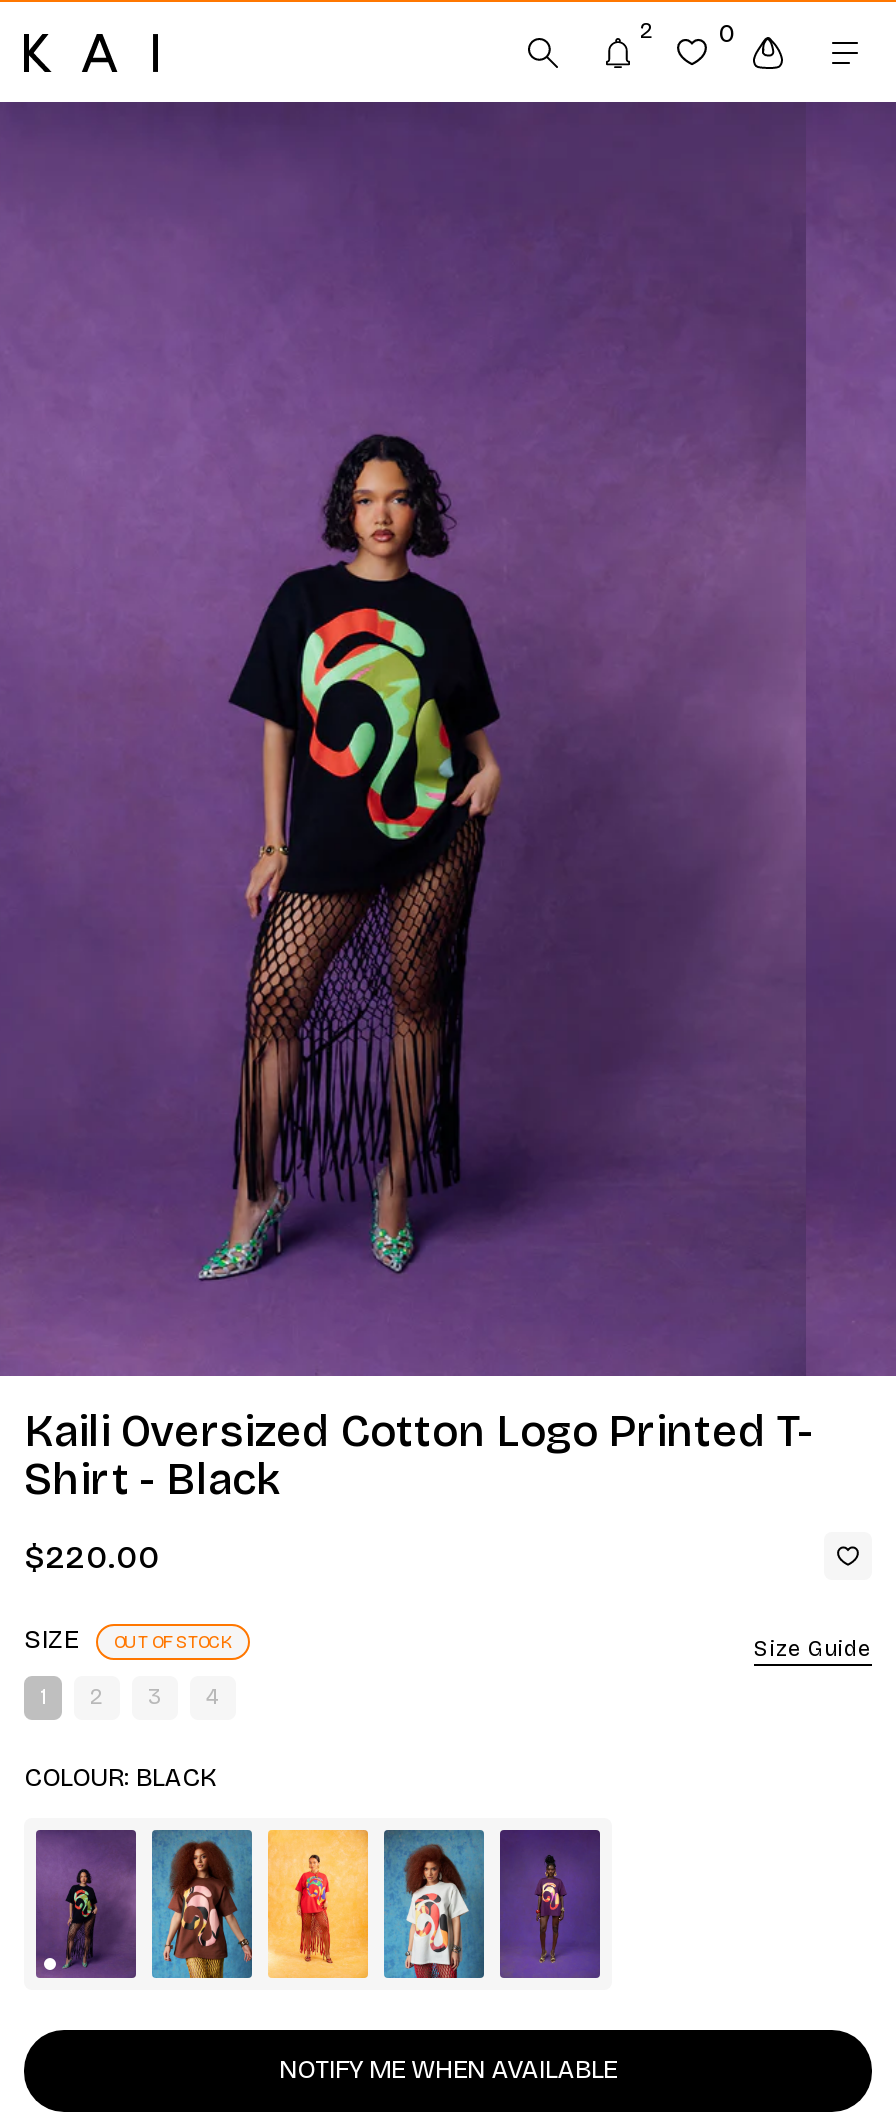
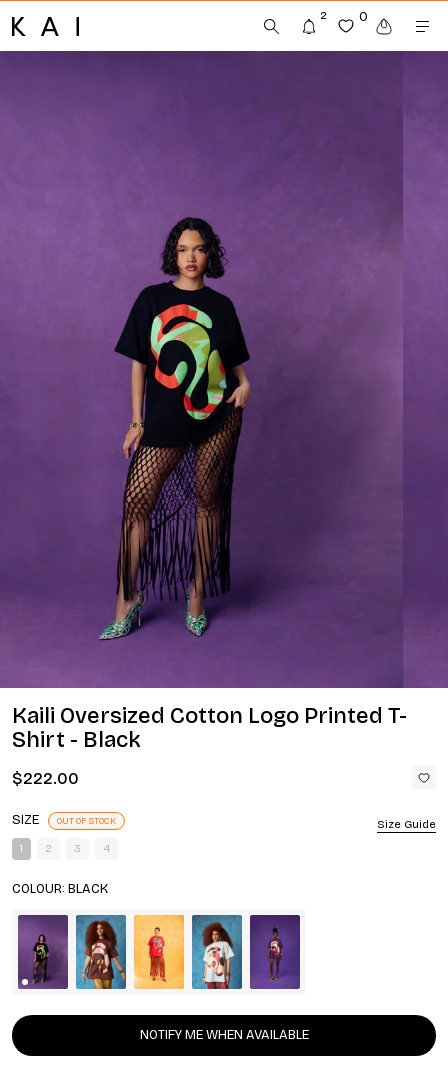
- $220.00
+ $222.00
